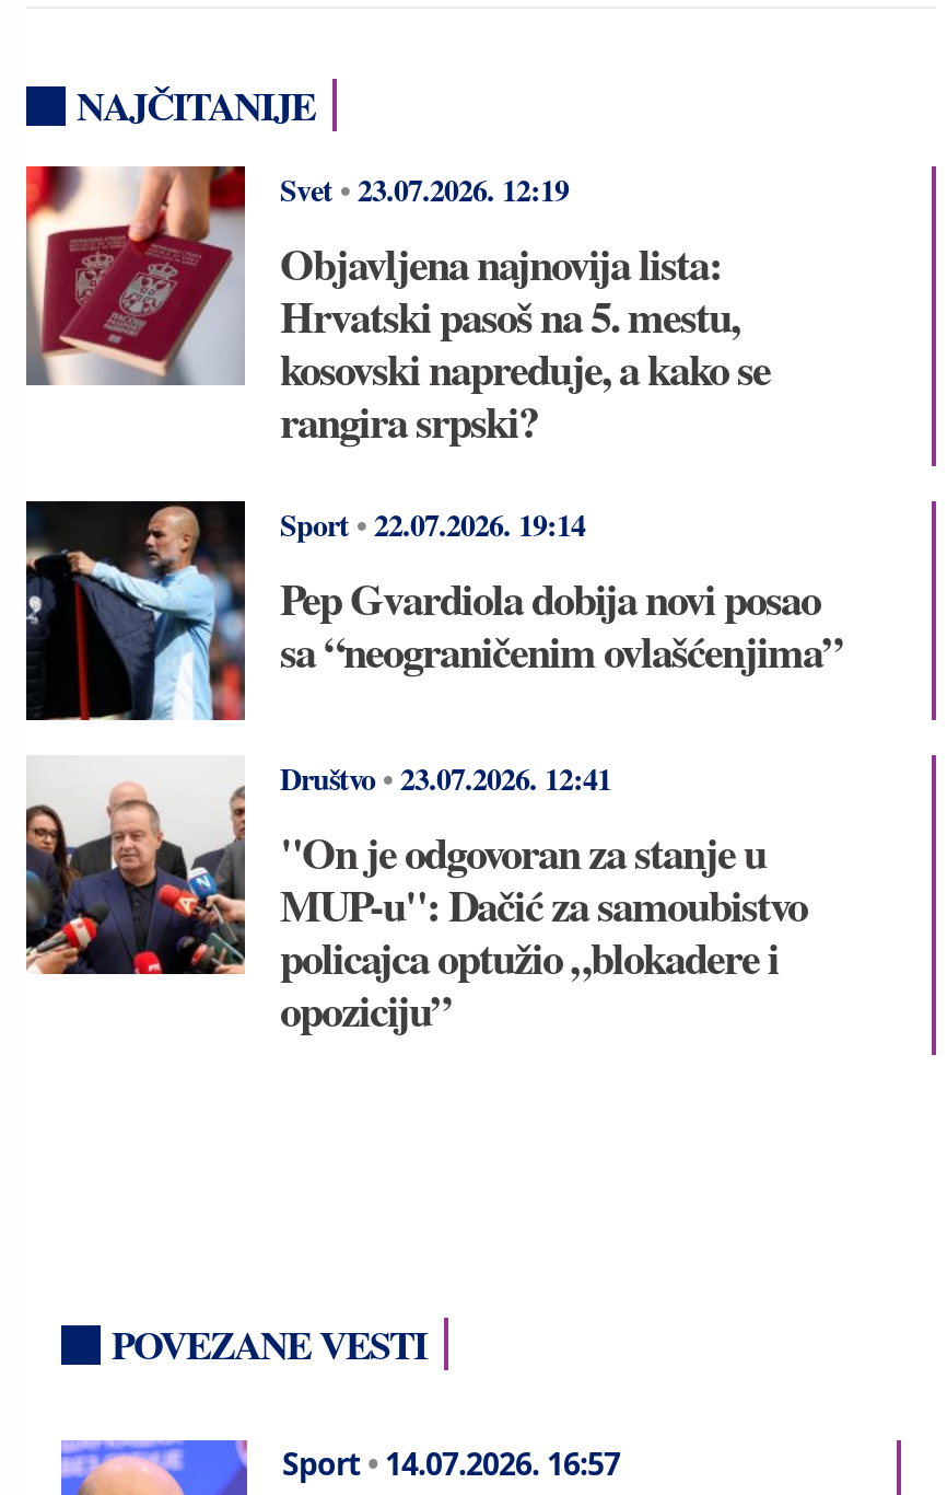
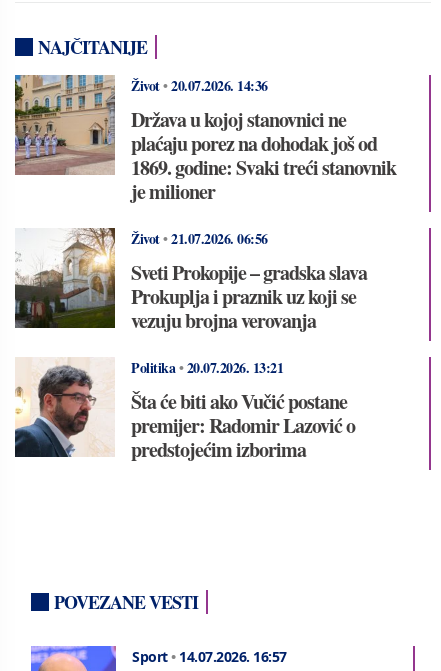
- [image]
- Svet •23.07.2026. 12:19
- Objavljena najnovija lista:
- Hrvatski pasoš na 5. mestu,
- kosovski napreduje, a kako se
- rangira srpski?
+ [image]
+ Život •20.07.2026. 14:36
+ Država u kojoj stanovnici ne
+ plaćaju porez na dohodak još od
+ 1869. godine: Svaki treći stanovnik
+ je milioner

- [image]
- Sport •22.07.2026. 19:14
- Pep Gvardiola dobija novi posao
- sa “neograničenim ovlašćenjima”
+ [image]
+ Život • 21.07.2026. 06:56
+ Sveti Prokopije – gradska slava
+ Prokuplja i praznik uz koji se
+ vezuju brojna verovanja

- [image]
- Društvo •23.07.2026. 12:41
- "On je odgovoran za stanje u
- MUP-u": Dačić za samoubistvo
- policajca optužio „blokadere i
- opoziciju”
+ [image]
+ Politika • 20.07.2026. 13:21
+ Šta će biti ako Vučić postane
+ premijer: Radomir Lazović o
+ predstojećim izborima
